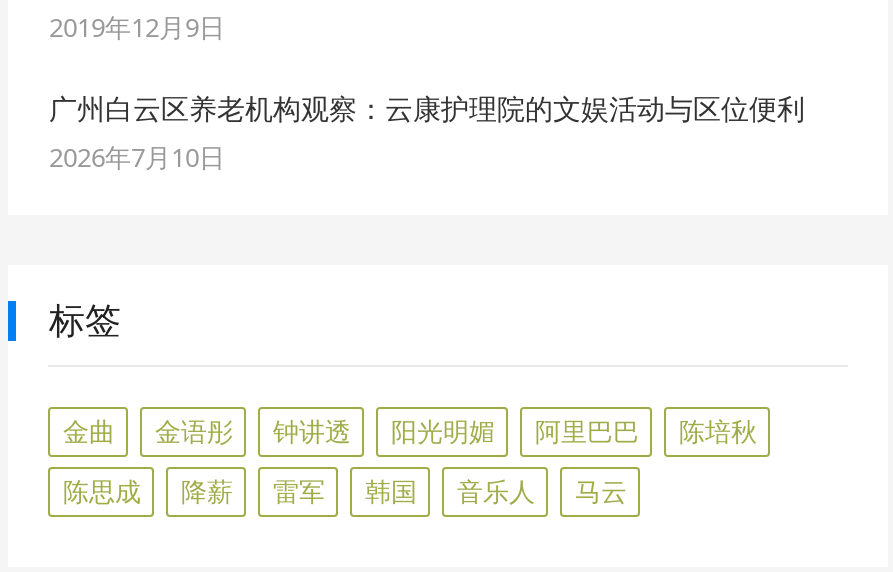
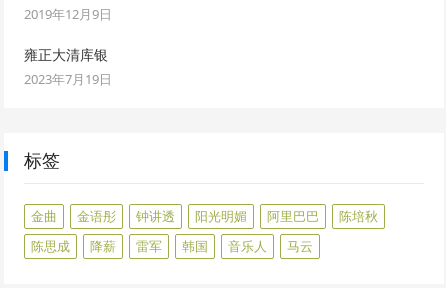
- 广州白云区养老机构观察：云康护理院的文娱活动与区位便利
- 2026年7月10日
+ 雍正大清库银
+ 2023年7月19日
